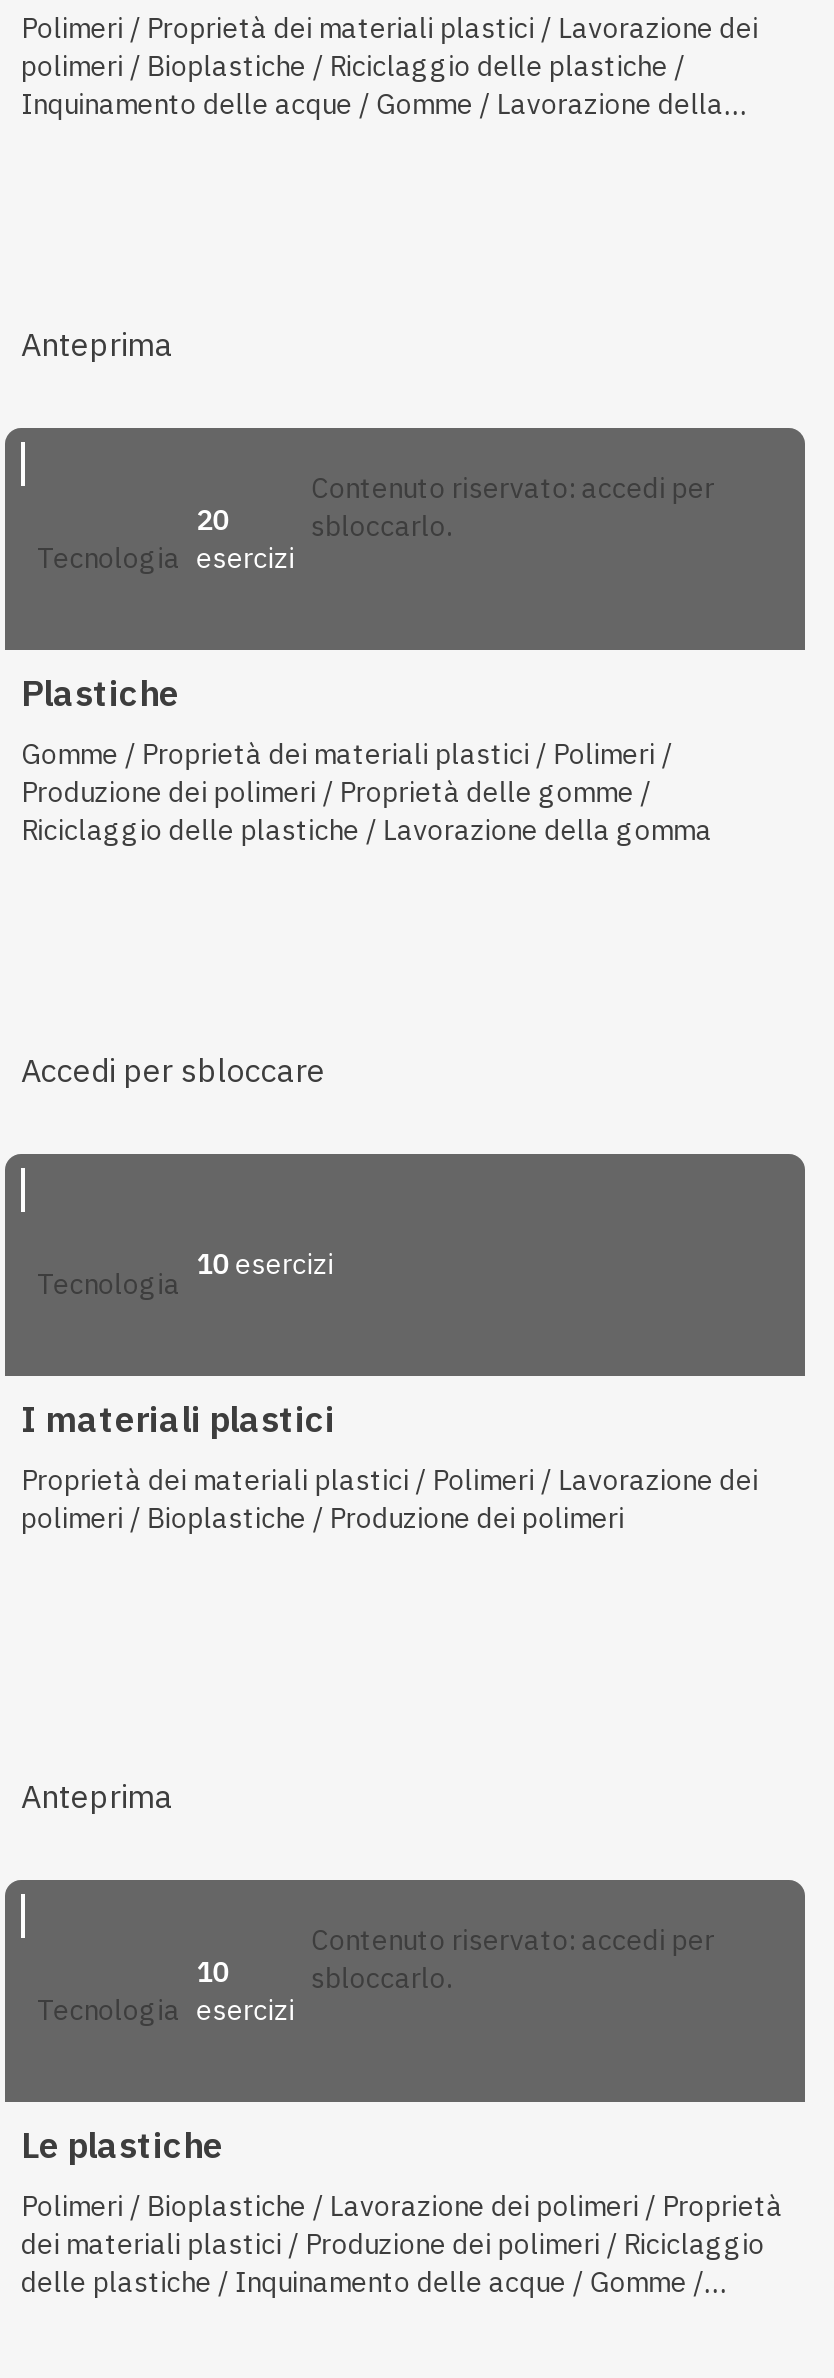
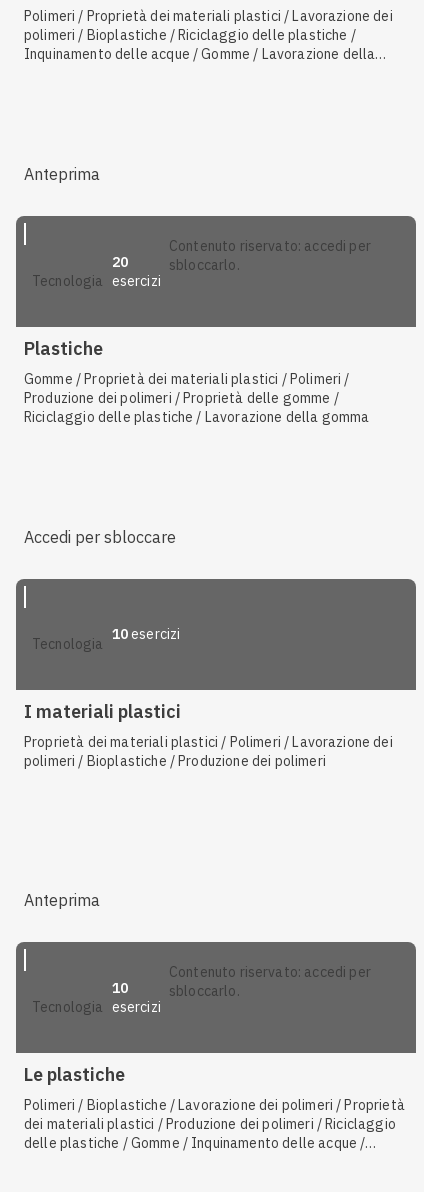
- delle plastiche / Inquinamento delle acque / Gomme /
+ delle plastiche / Gomme / Inquinamento delle acque /
